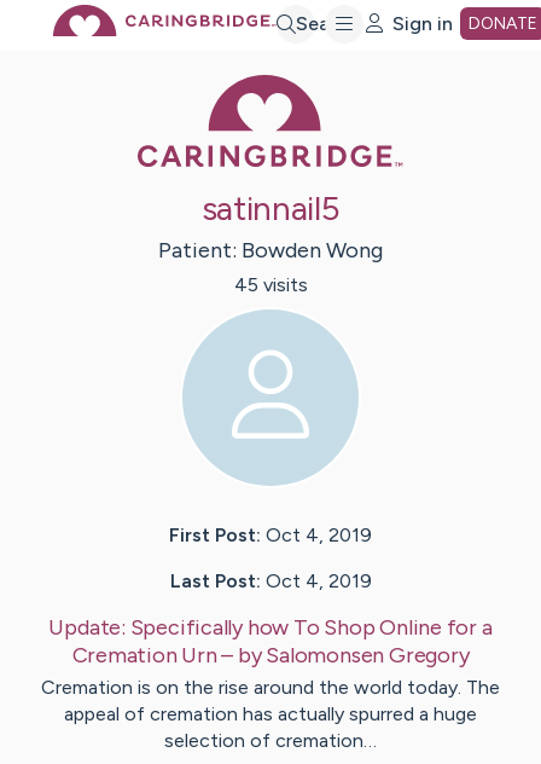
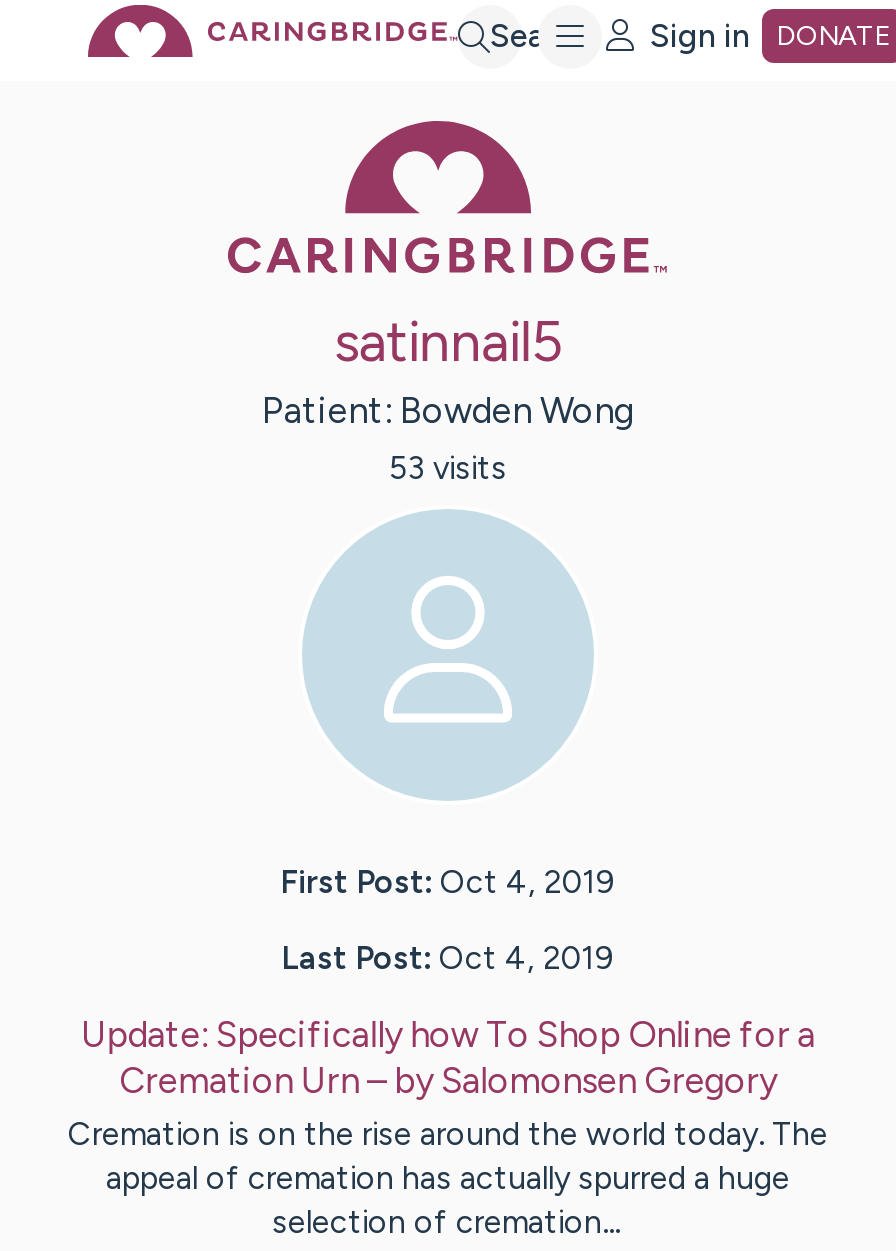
- 45 visits
+ 53 visits
